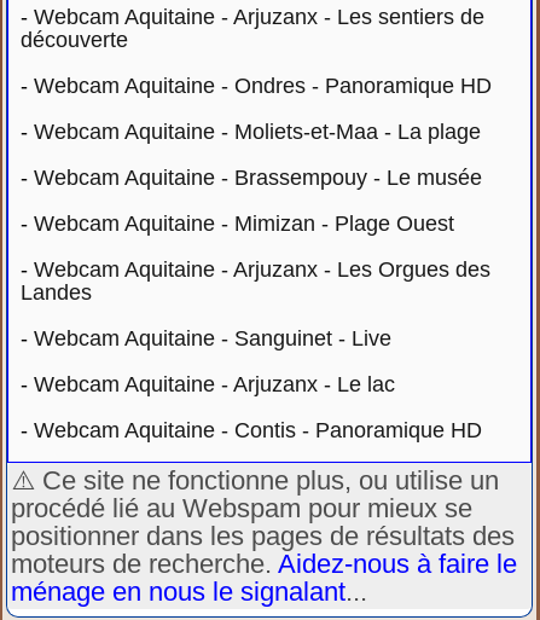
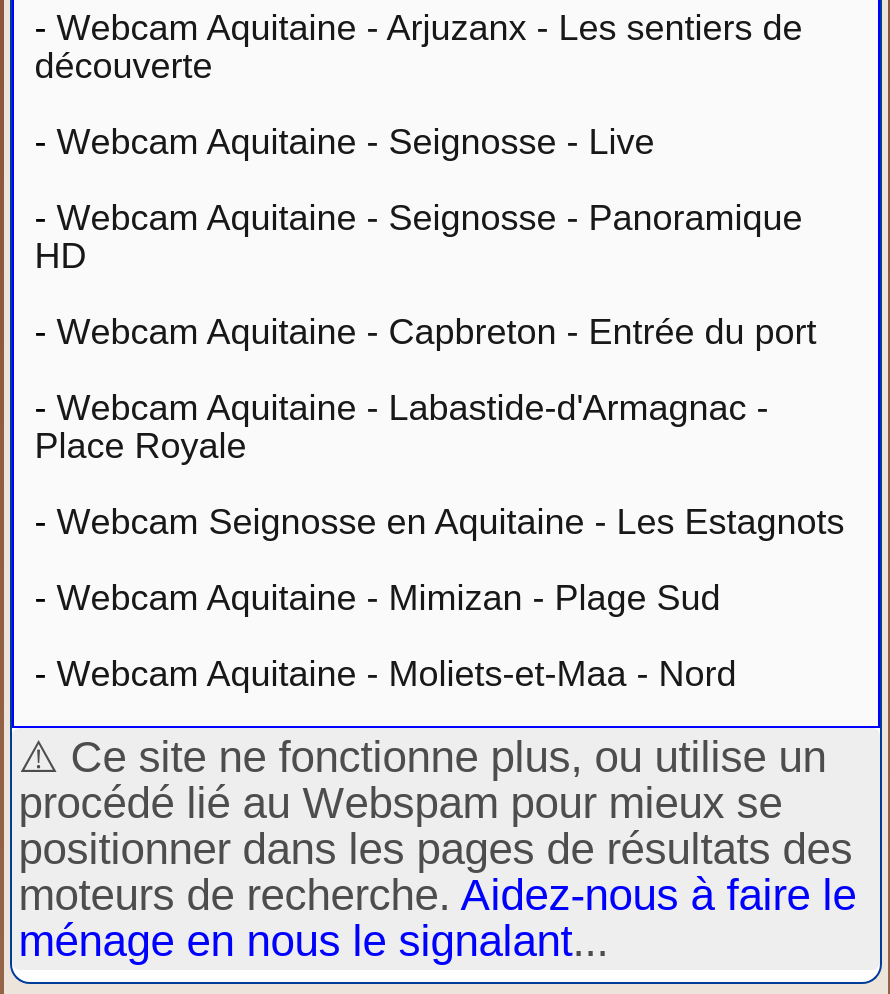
- - Webcam Aquitaine - Ondres - Panoramique HD
- - Webcam Aquitaine - Moliets-et-Maa - La plage
- - Webcam Aquitaine - Brassempouy - Le musée
- - Webcam Aquitaine - Mimizan - Plage Ouest
- - Webcam Aquitaine - Arjuzanx - Les Orgues des
- Landes
- - Webcam Aquitaine - Sanguinet - Live
- - Webcam Aquitaine - Arjuzanx - Le lac
- - Webcam Aquitaine - Contis - Panoramique HD
+ - Webcam Aquitaine - Seignosse - Live
+ - Webcam Aquitaine - Seignosse - Panoramique
+ HD
+ - Webcam Aquitaine - Capbreton - Entrée du port
+ - Webcam Aquitaine - Labastide-d'Armagnac -
+ Place Royale
+ - Webcam Seignosse en Aquitaine - Les Estagnots
+ - Webcam Aquitaine - Mimizan - Plage Sud
+ - Webcam Aquitaine - Moliets-et-Maa - Nord
